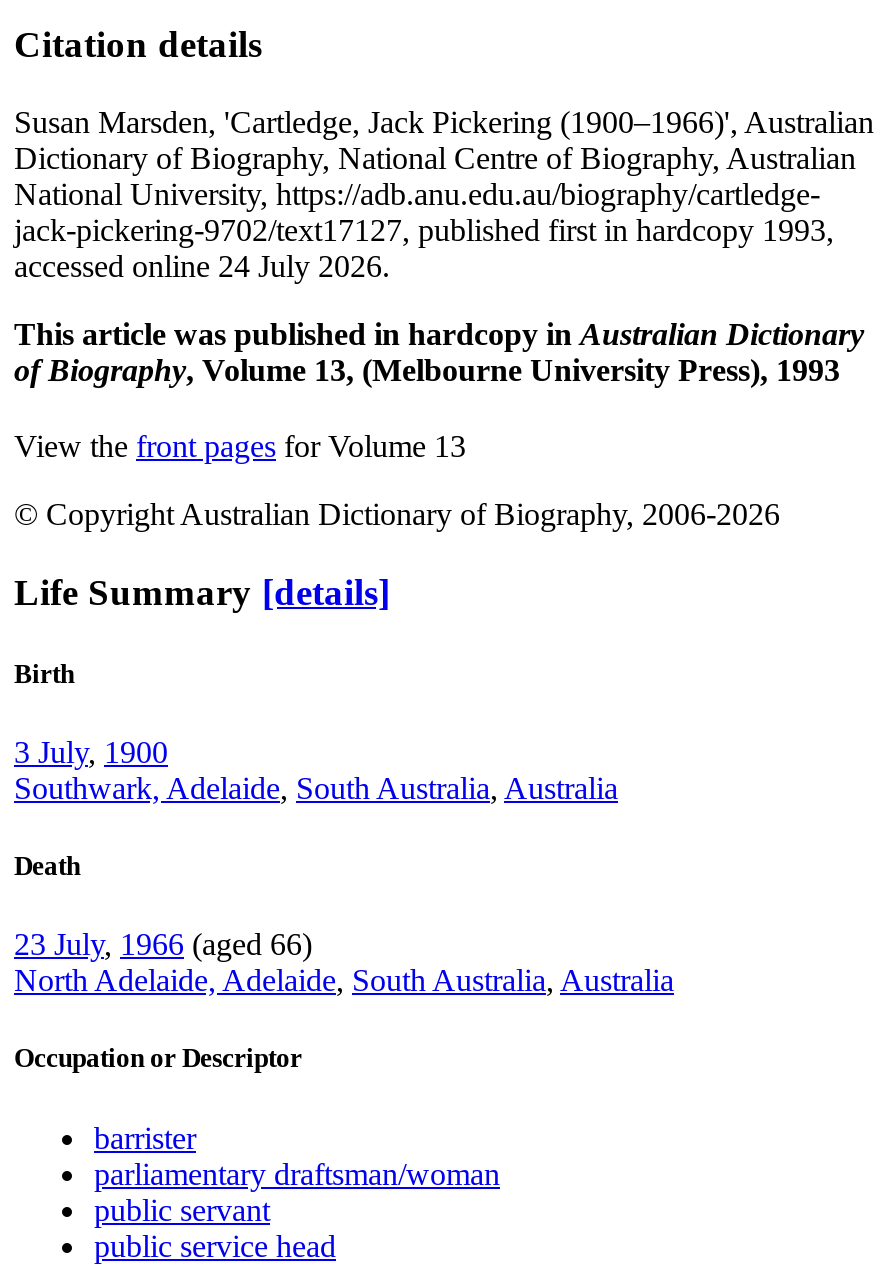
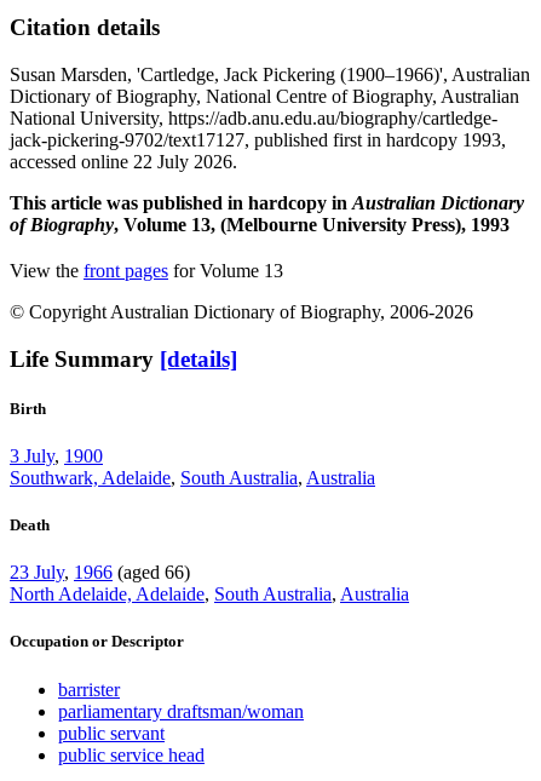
- accessed online 24 July 2026.
+ accessed online 22 July 2026.
